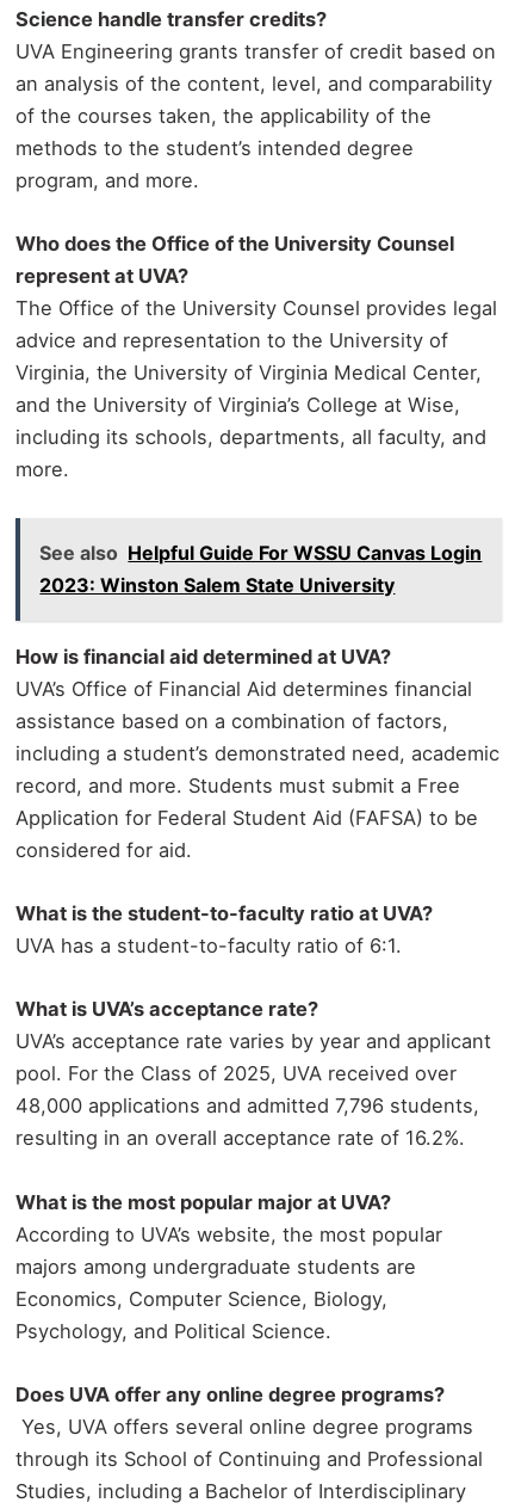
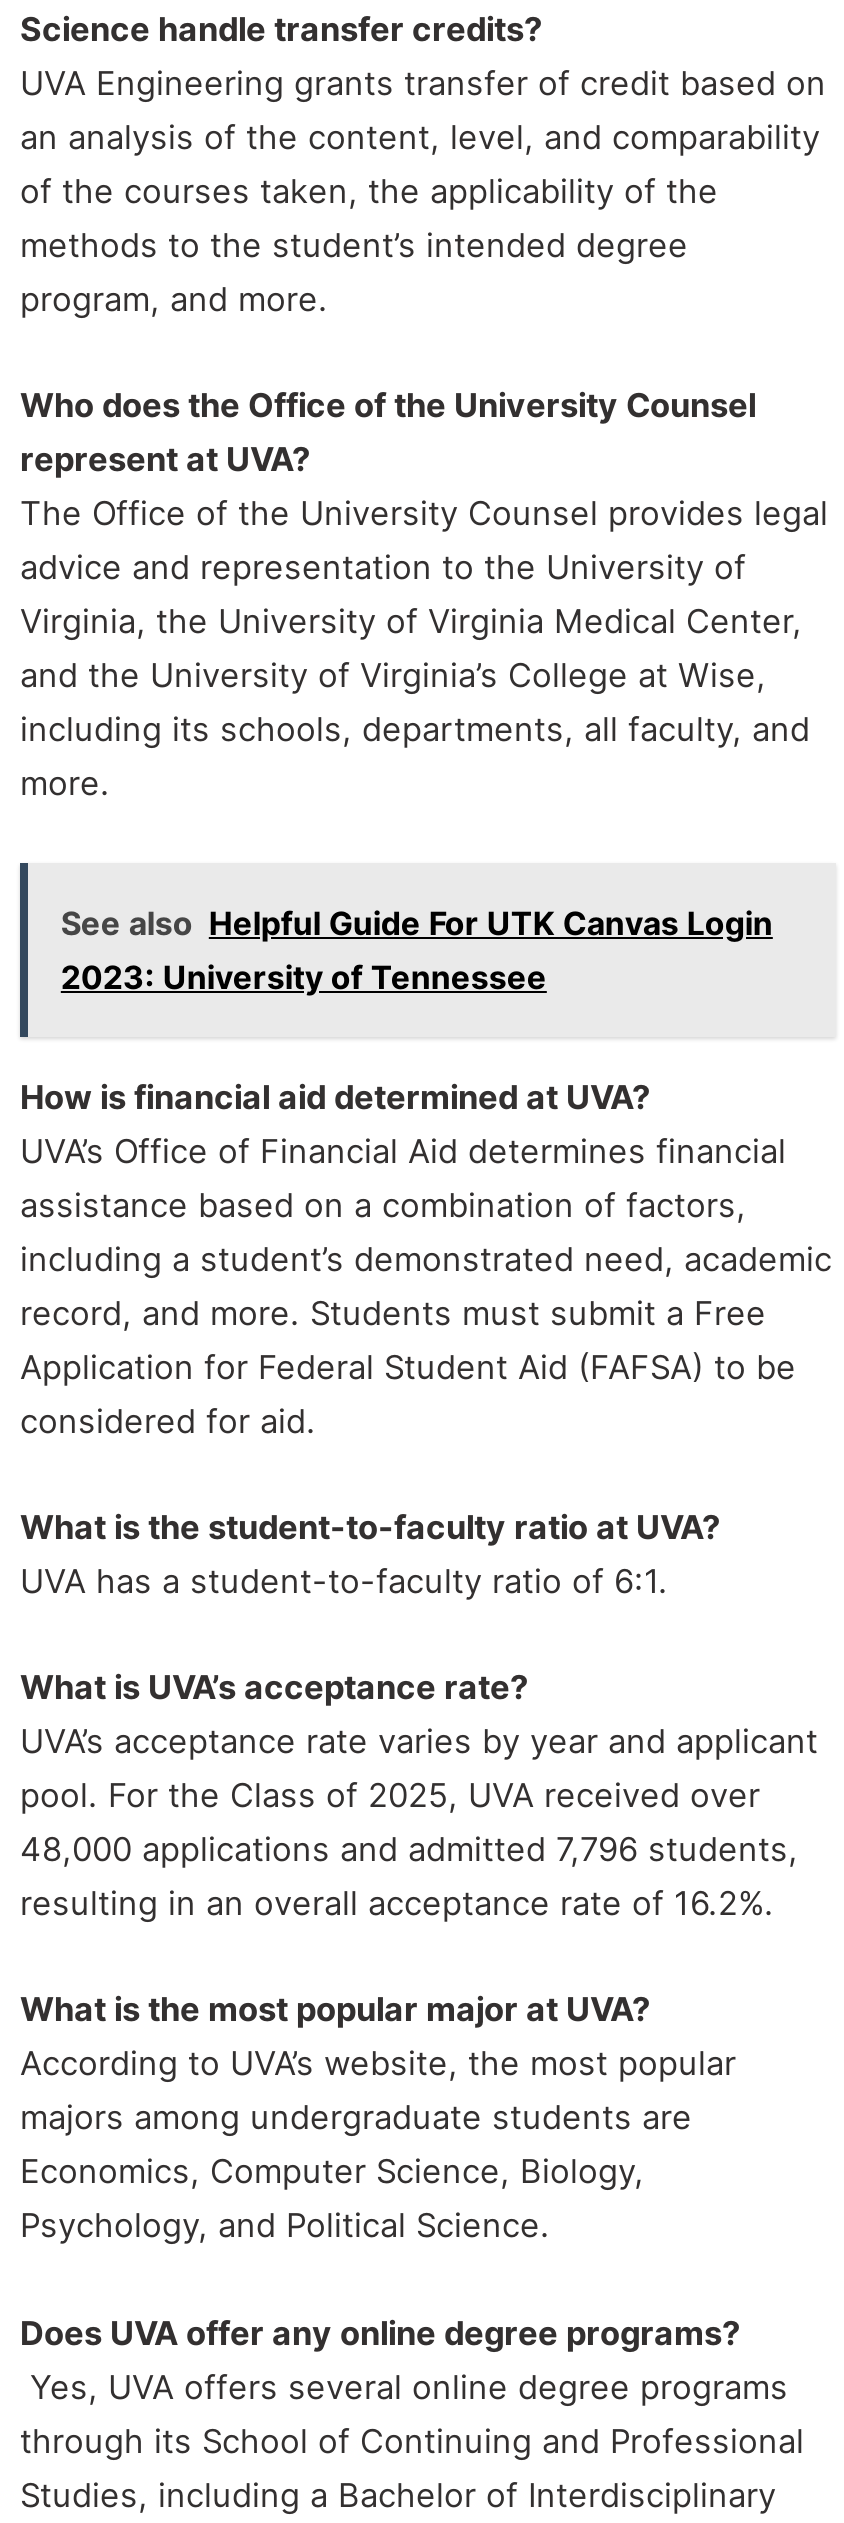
- See also Helpful Guide For WSSU Canvas Login
- 2023: Winston Salem State University
+ See also Helpful Guide For UTK Canvas Login
+ 2023: University of Tennessee
